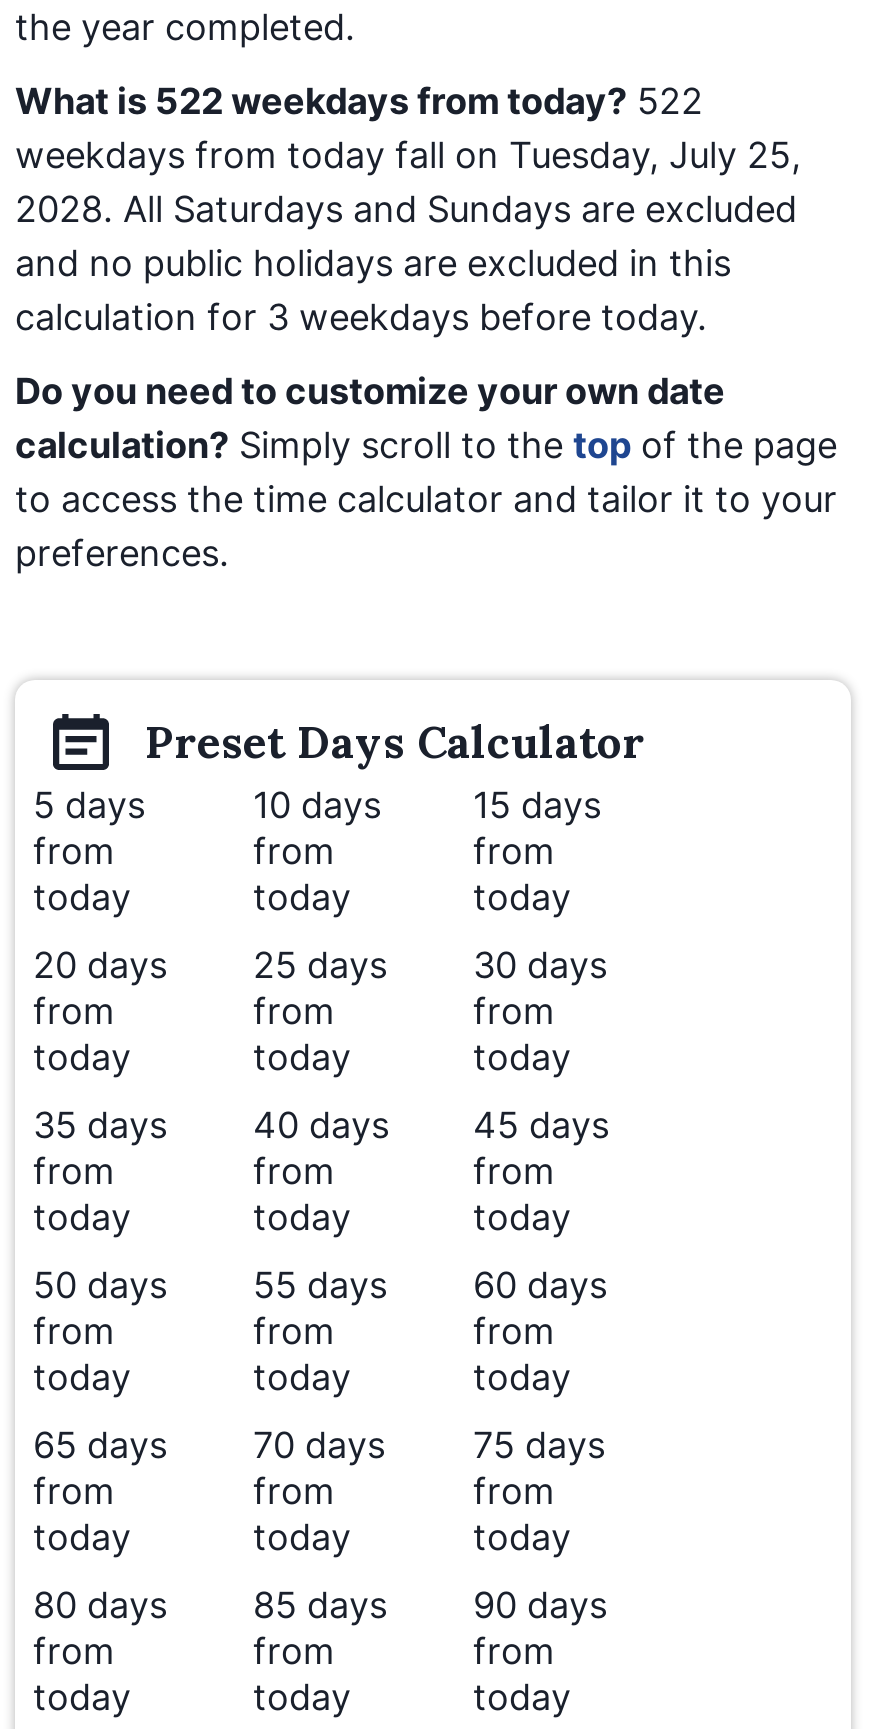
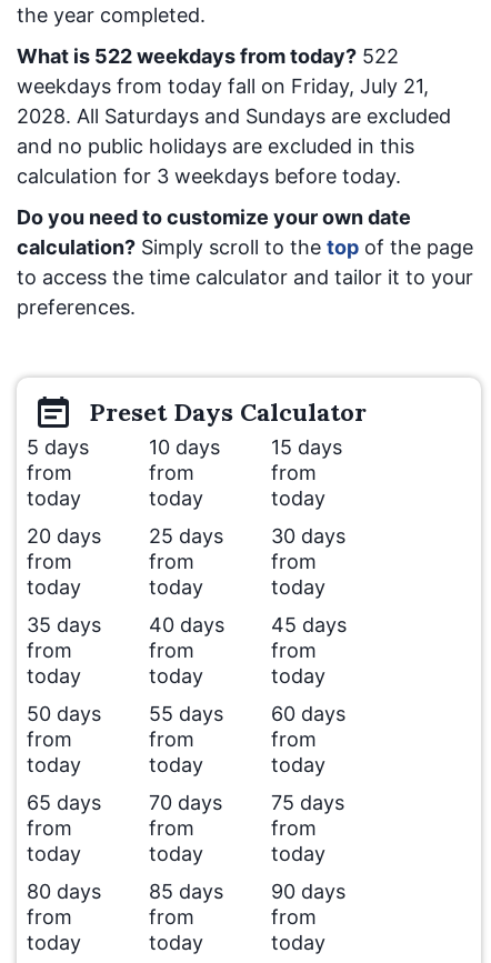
- weekdays from today fall on Tuesday, July 25,
+ weekdays from today fall on Friday, July 21,
